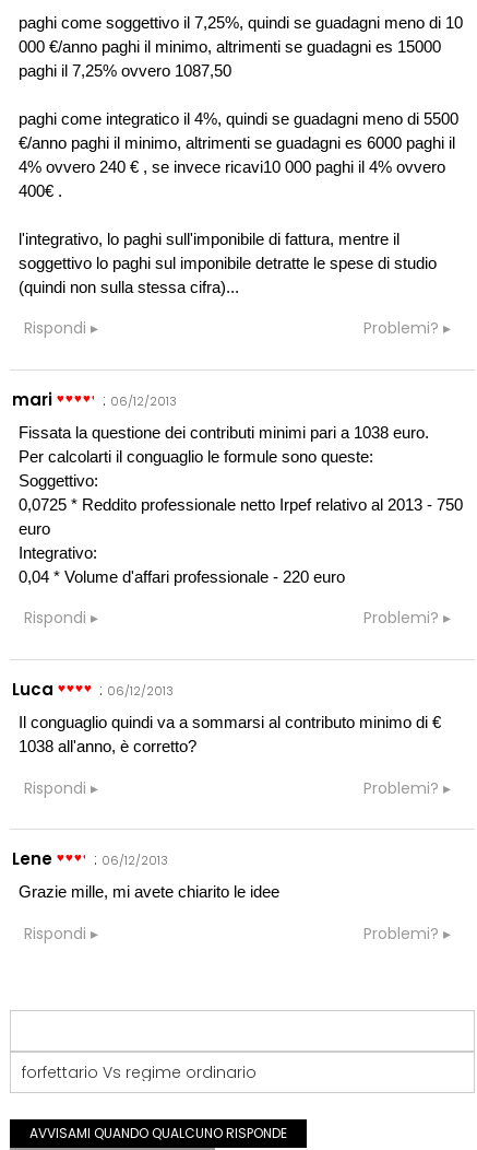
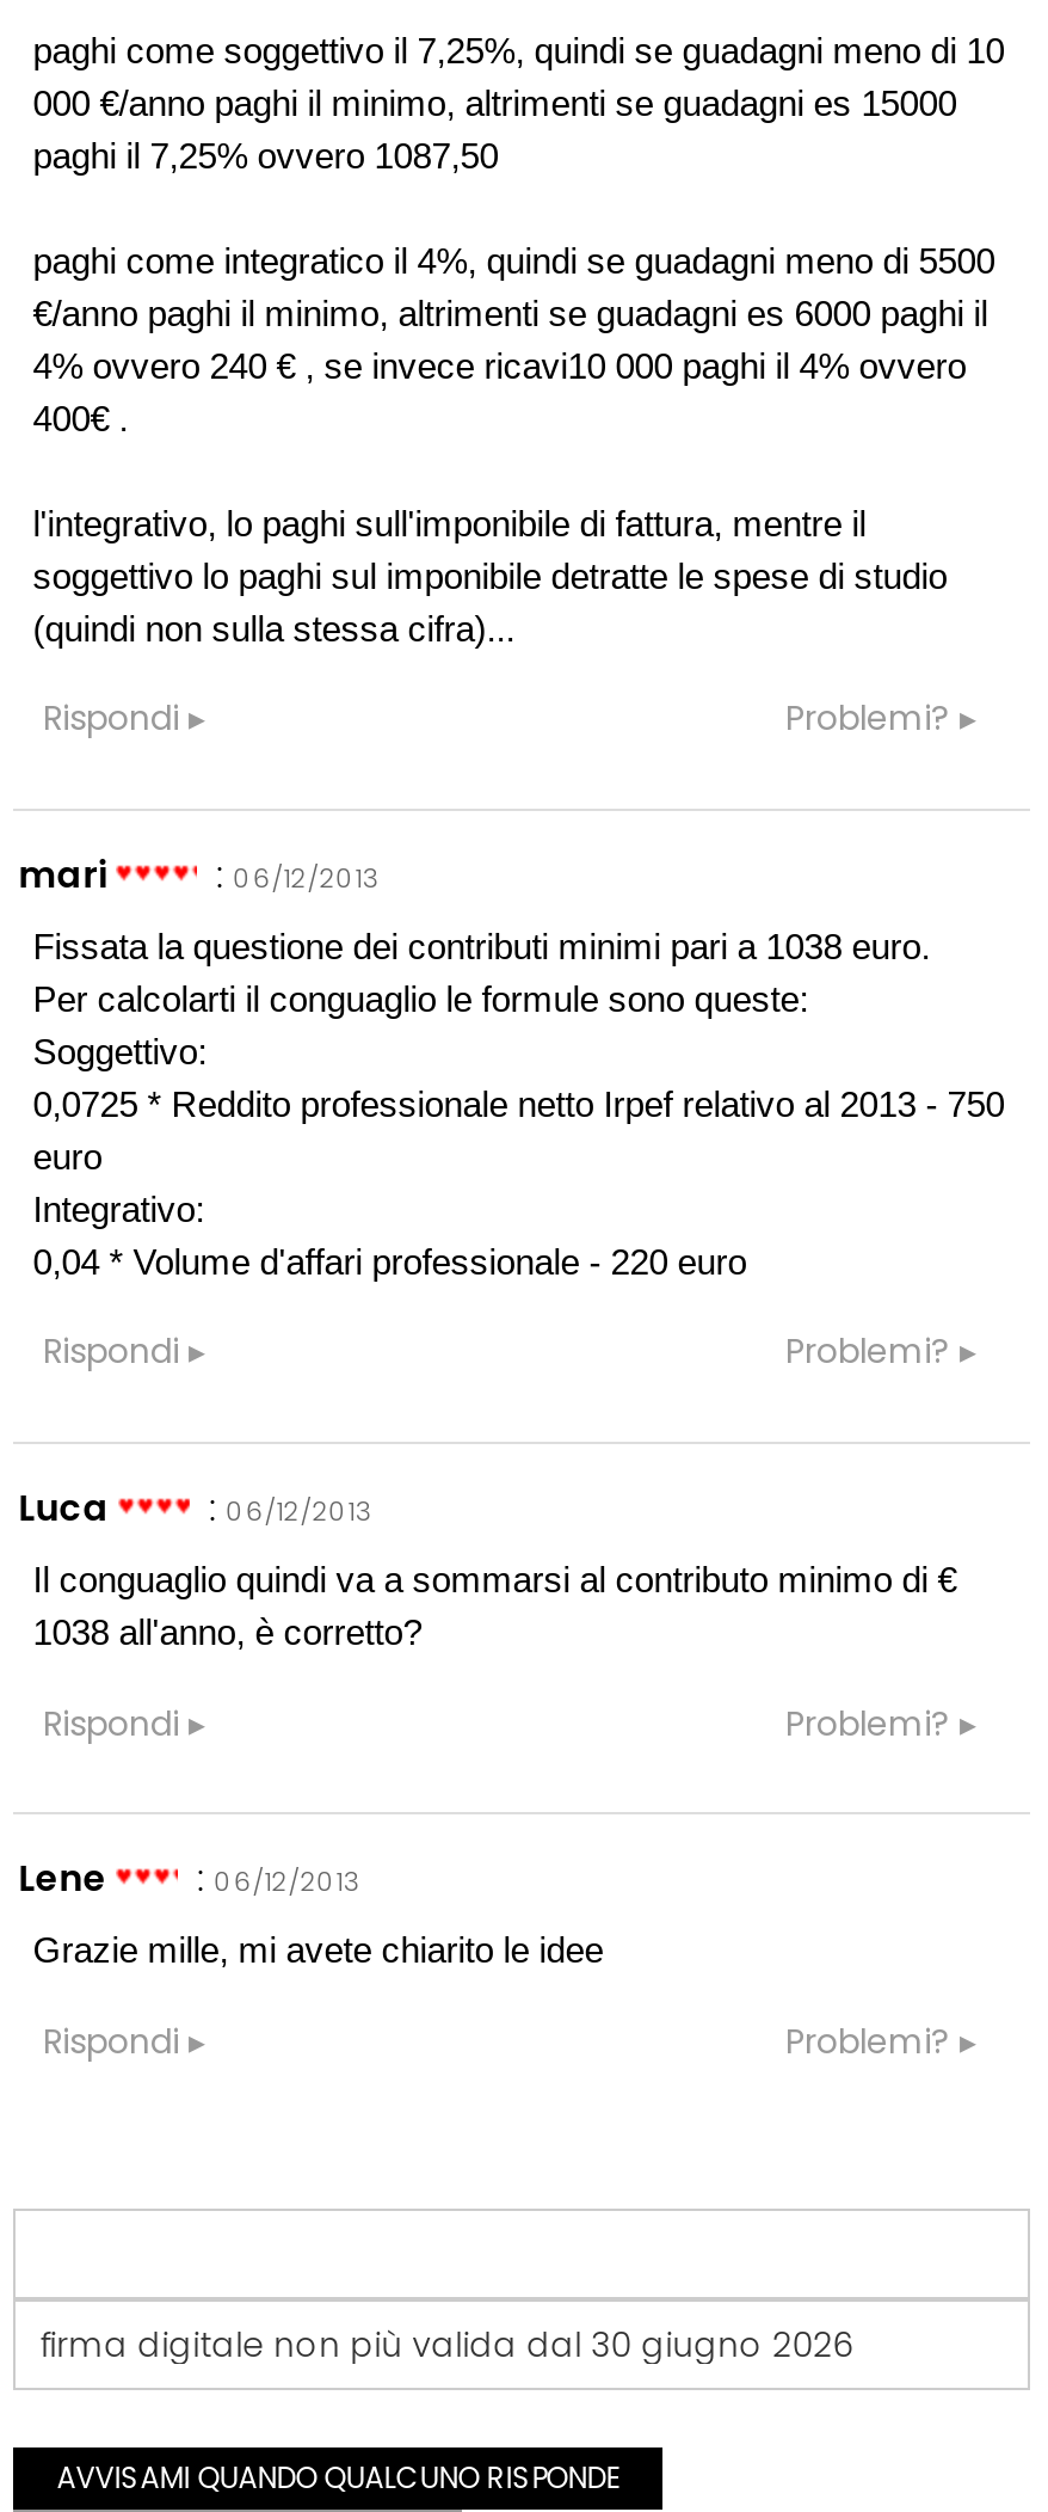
- forfettario Vs regime ordinario
+ firma digitale non più valida dal 30 giugno 2026
